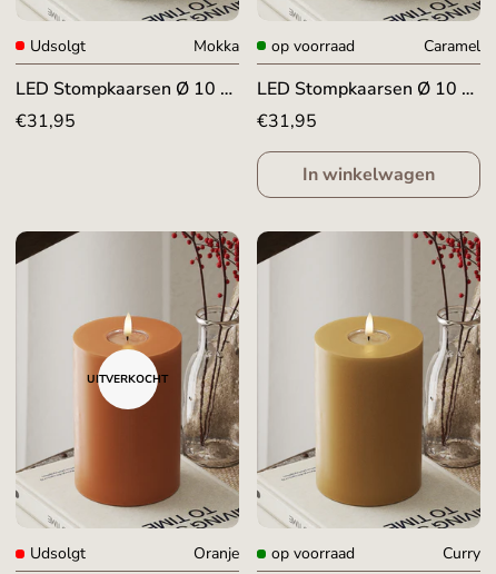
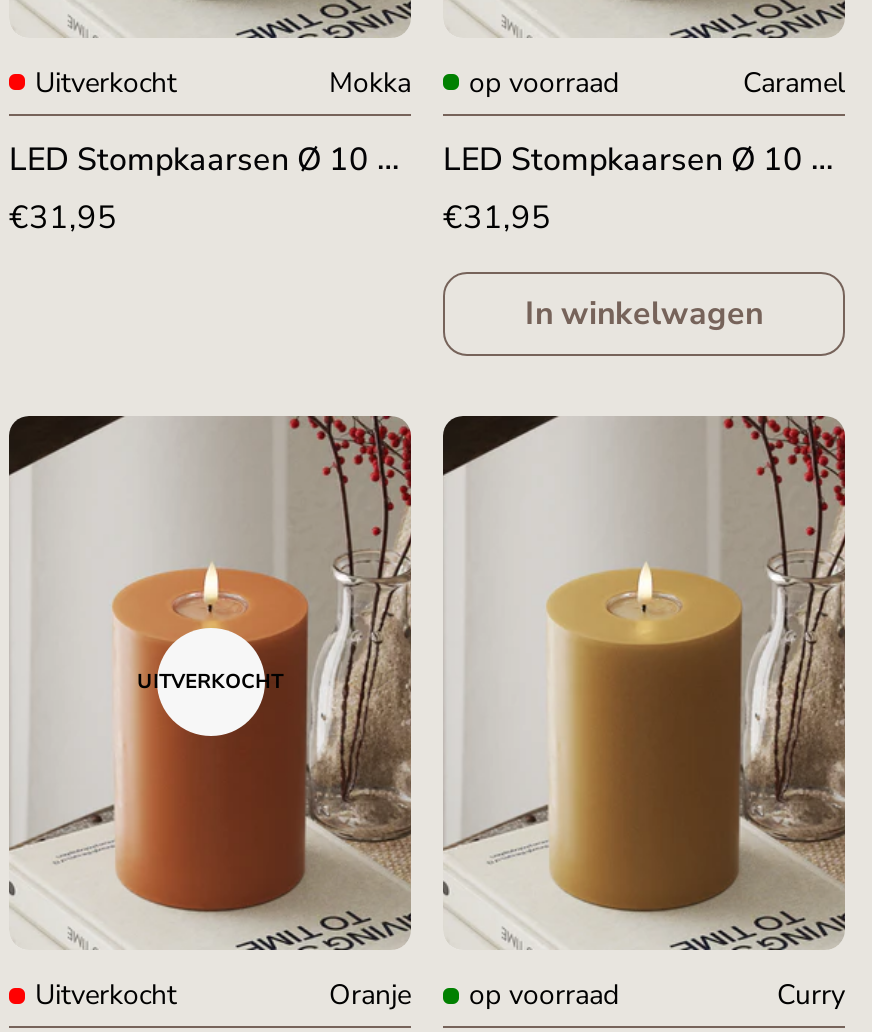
- Udsolgt
+ Uitverkocht

- Udsolgt
+ Uitverkocht
